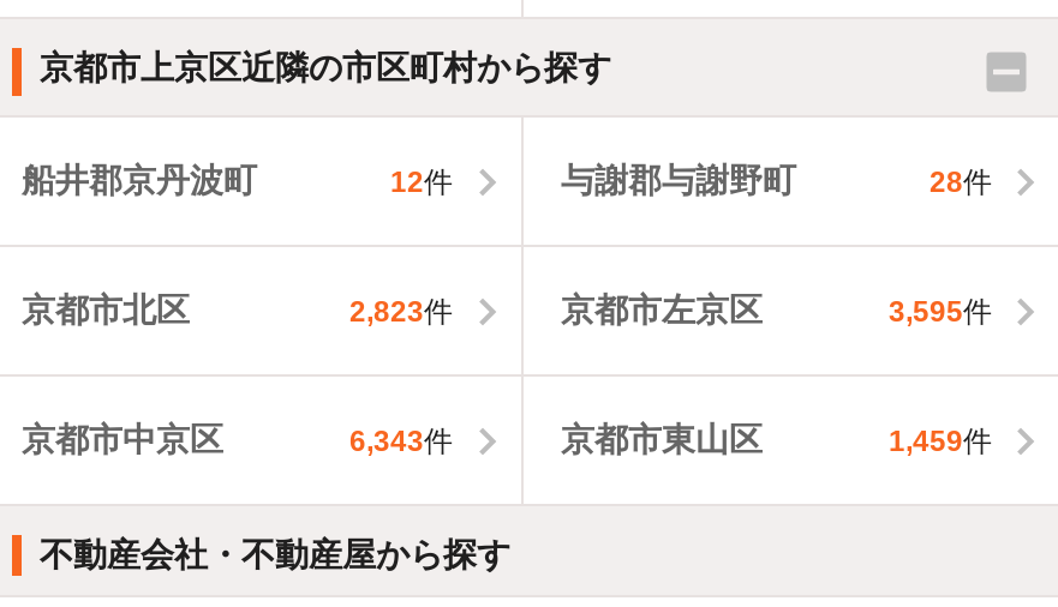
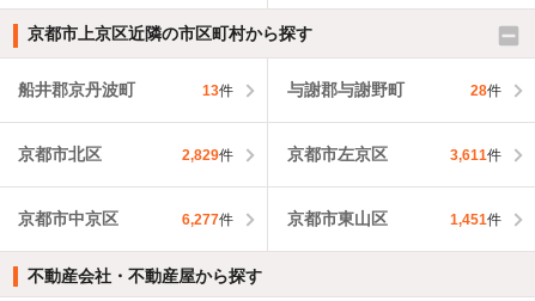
- 12件
+ 13件

- 2,823件
+ 2,829件

- 3,595件
+ 3,611件

- 6,343件
+ 6,277件

- 1,459件
+ 1,451件
